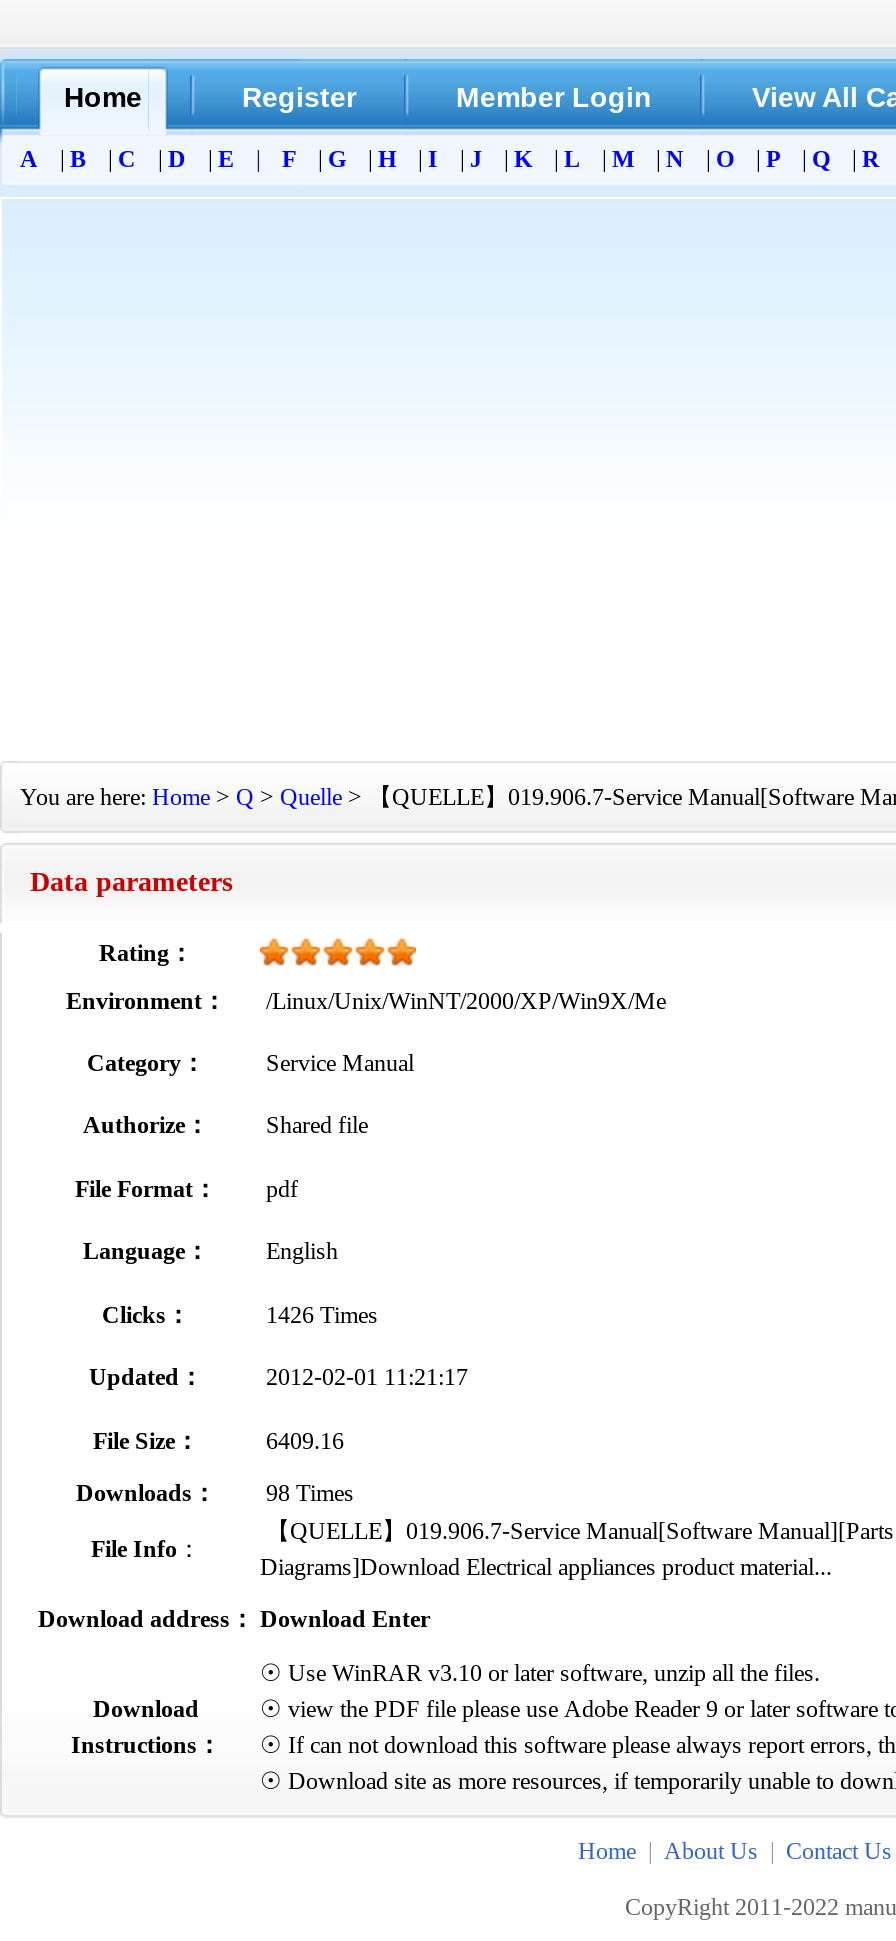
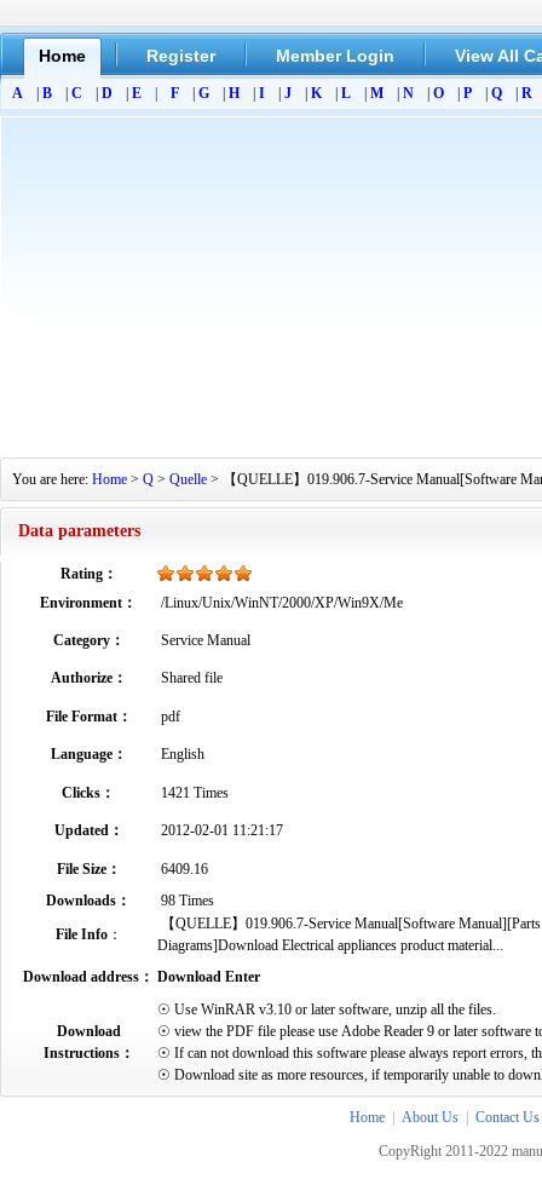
- 1426 Times
+ 1421 Times
